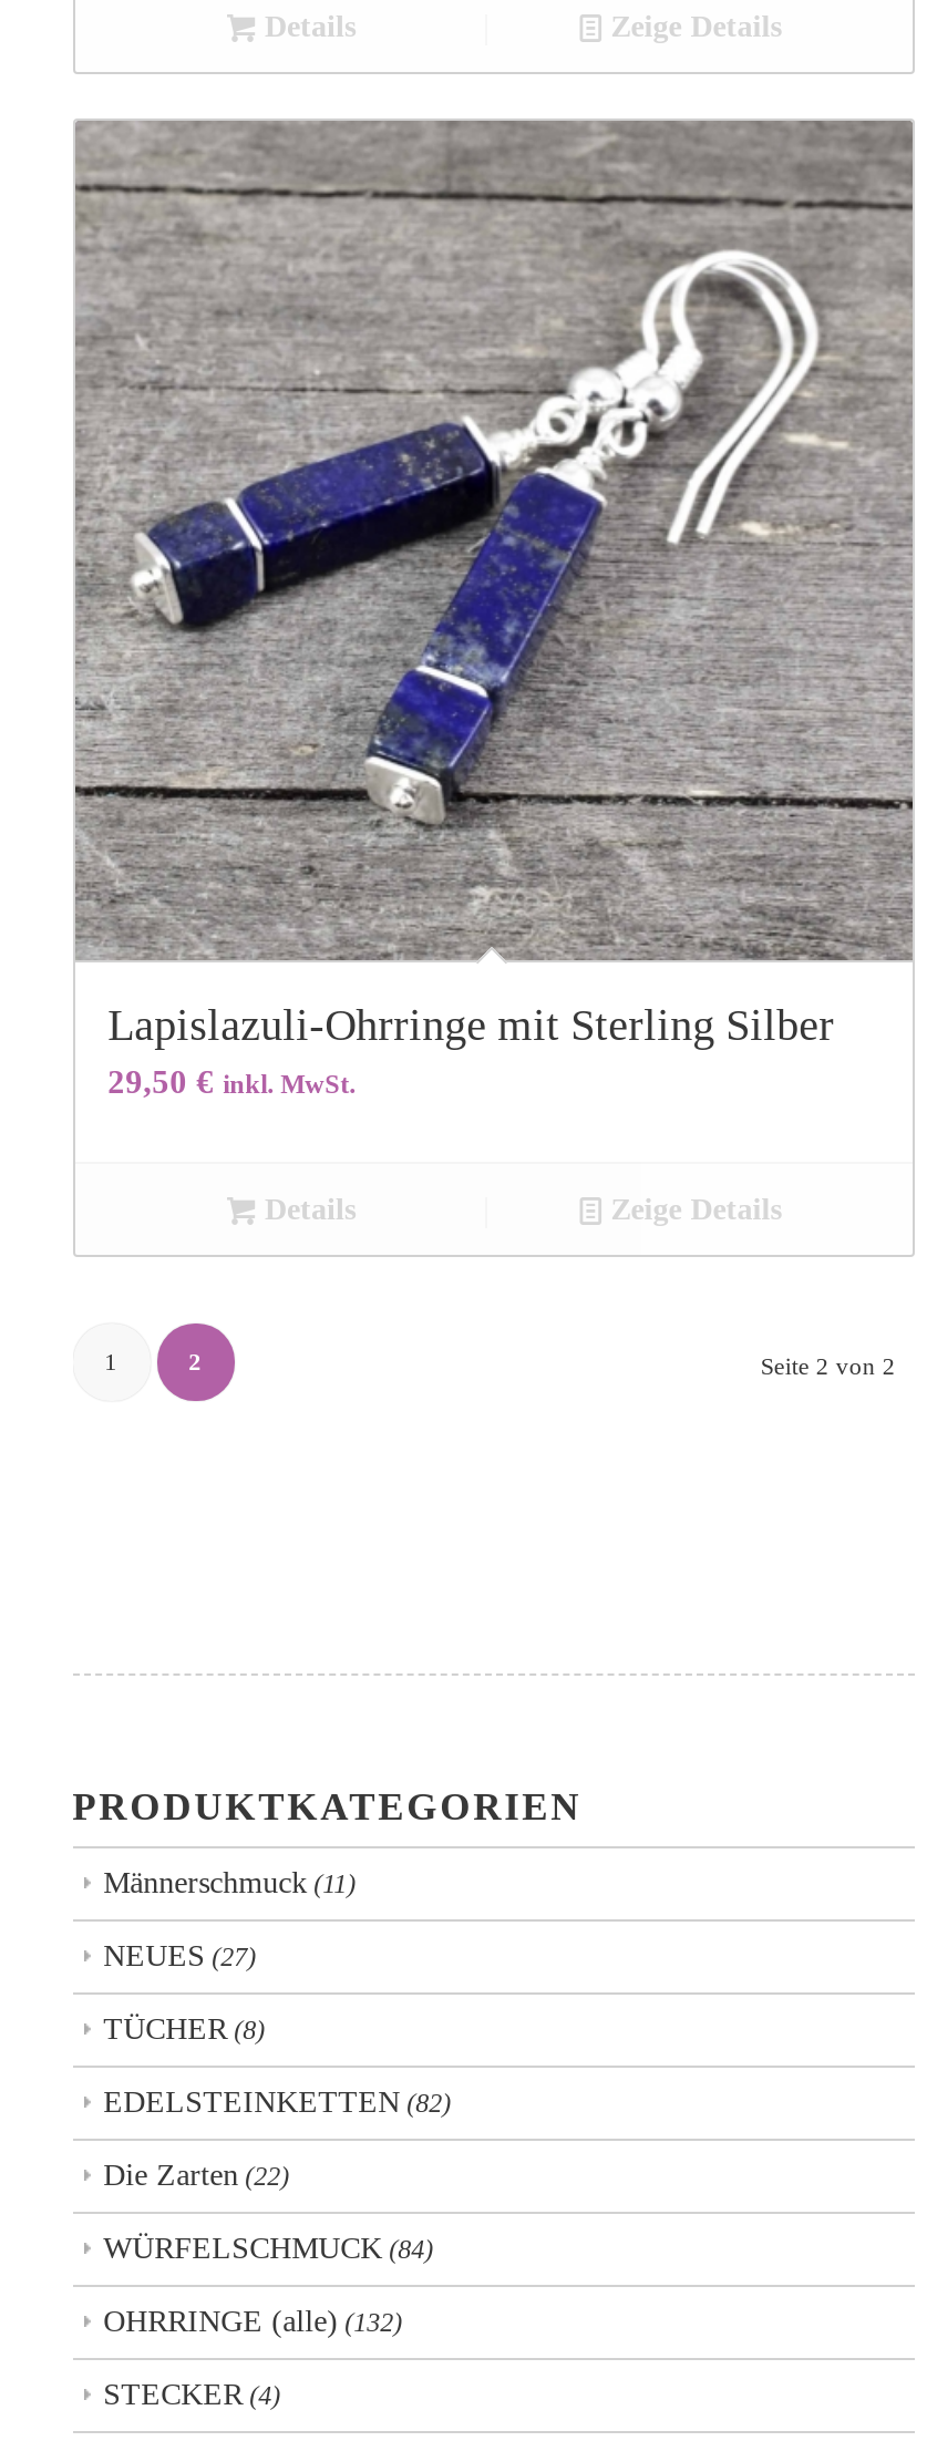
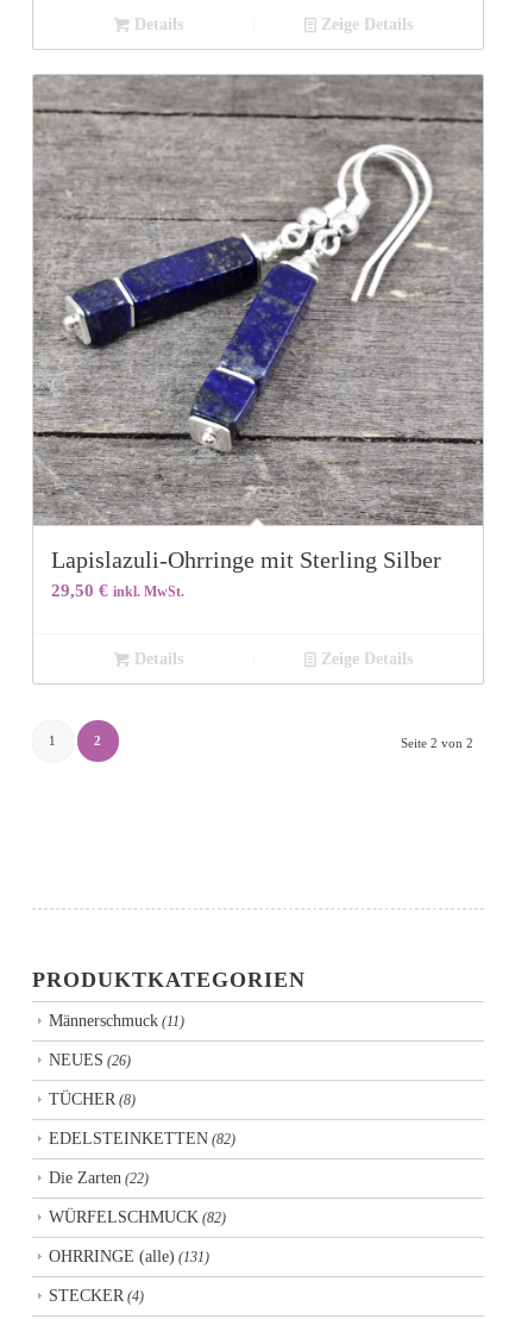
- NEUES (27)
+ NEUES (26)

- WÜRFELSCHMUCK (84)
+ WÜRFELSCHMUCK (82)

- OHRRINGE (alle) (132)
+ OHRRINGE (alle) (131)
